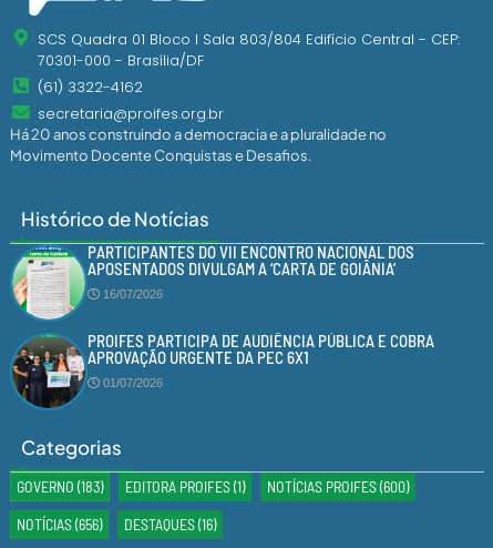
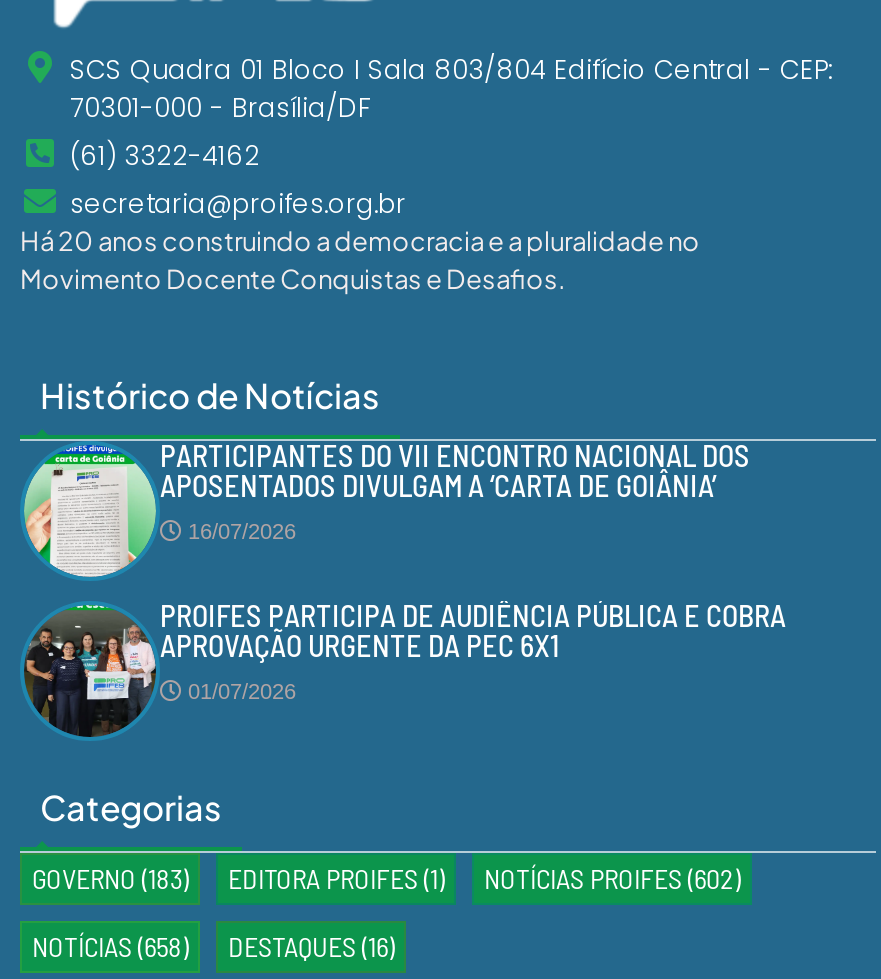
- NOTÍCIAS PROIFES (600)
+ NOTÍCIAS PROIFES (602)

- NOTÍCIAS (656) DESTAQUES (16)
+ NOTÍCIAS (658) DESTAQUES (16)
